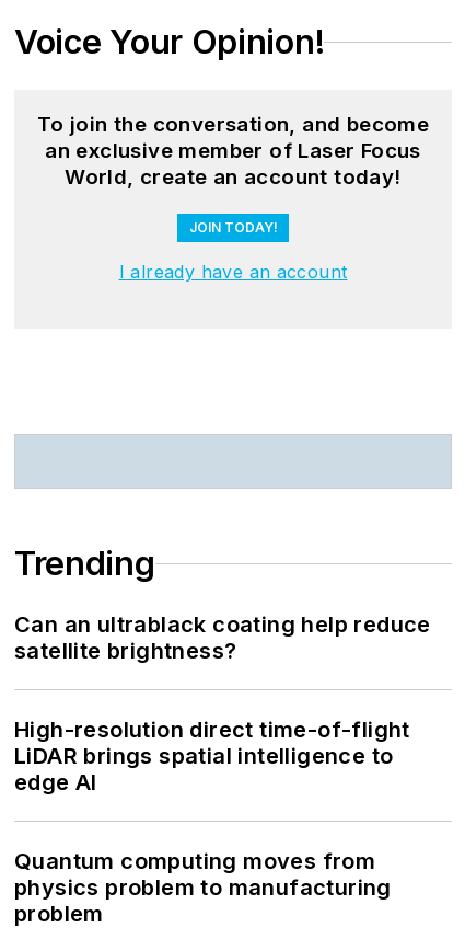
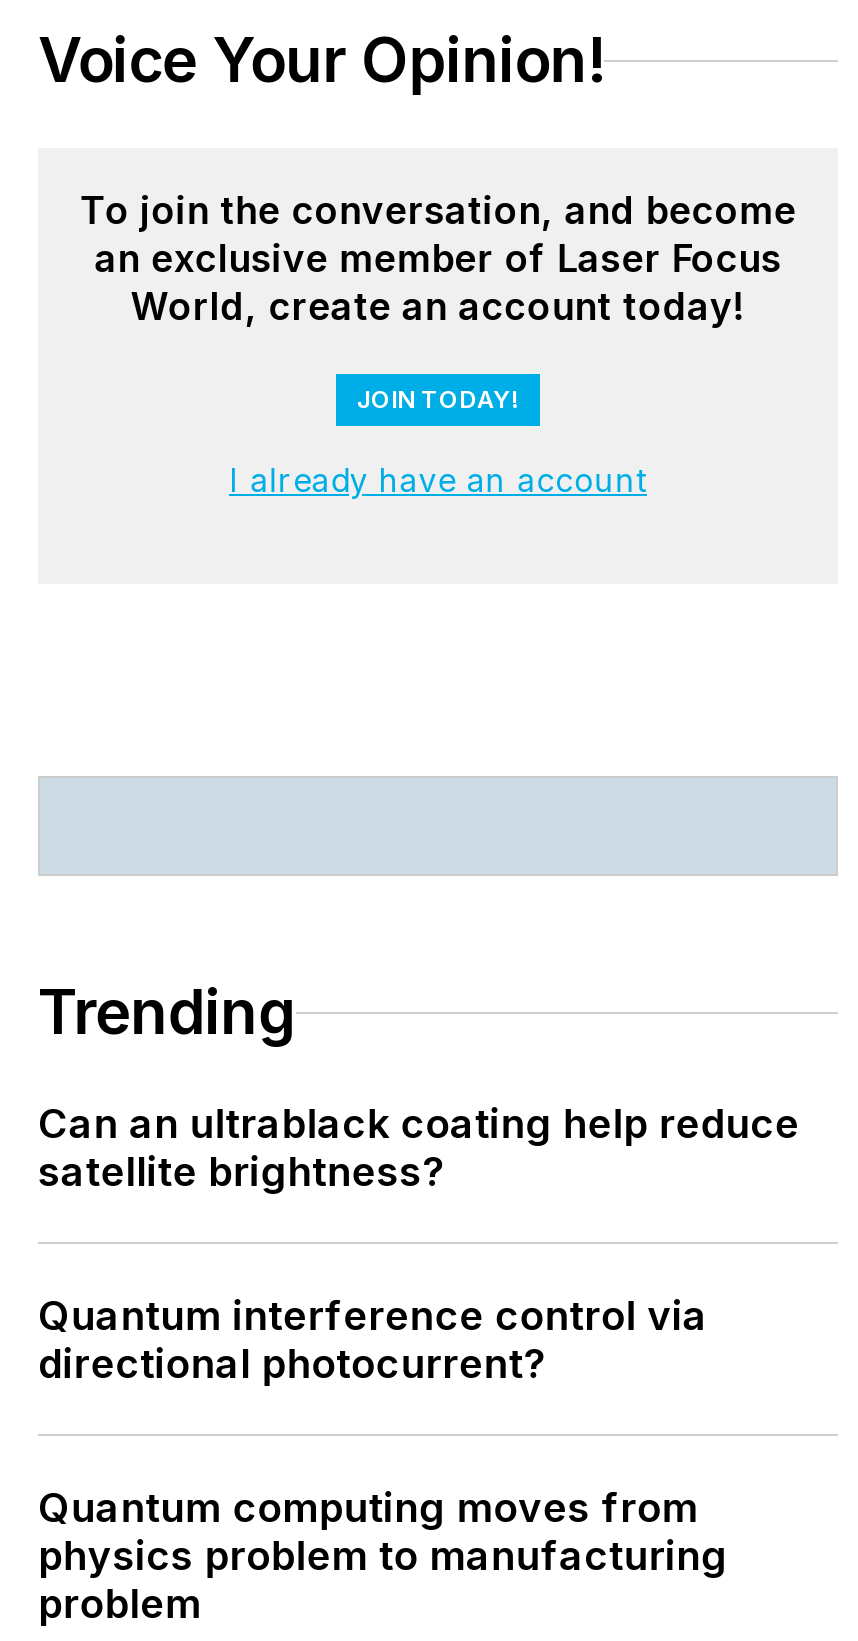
- High-resolution direct time-of-flight
- LiDAR brings spatial intelligence to
- edge AI
+ Quantum interference control via
+ directional photocurrent?
